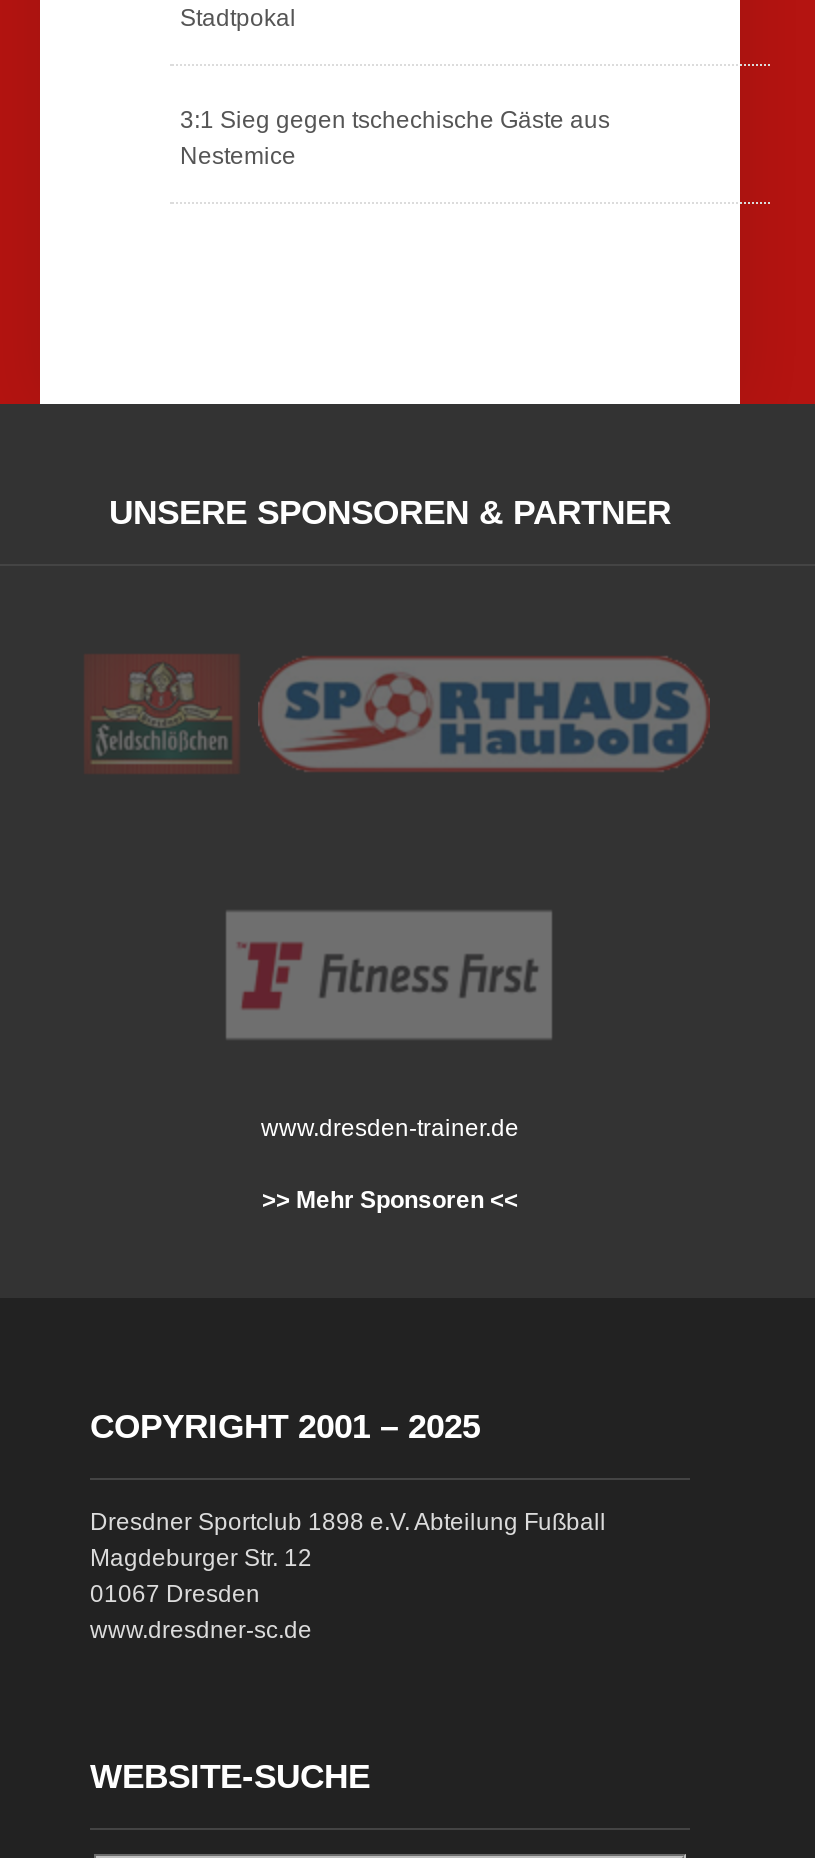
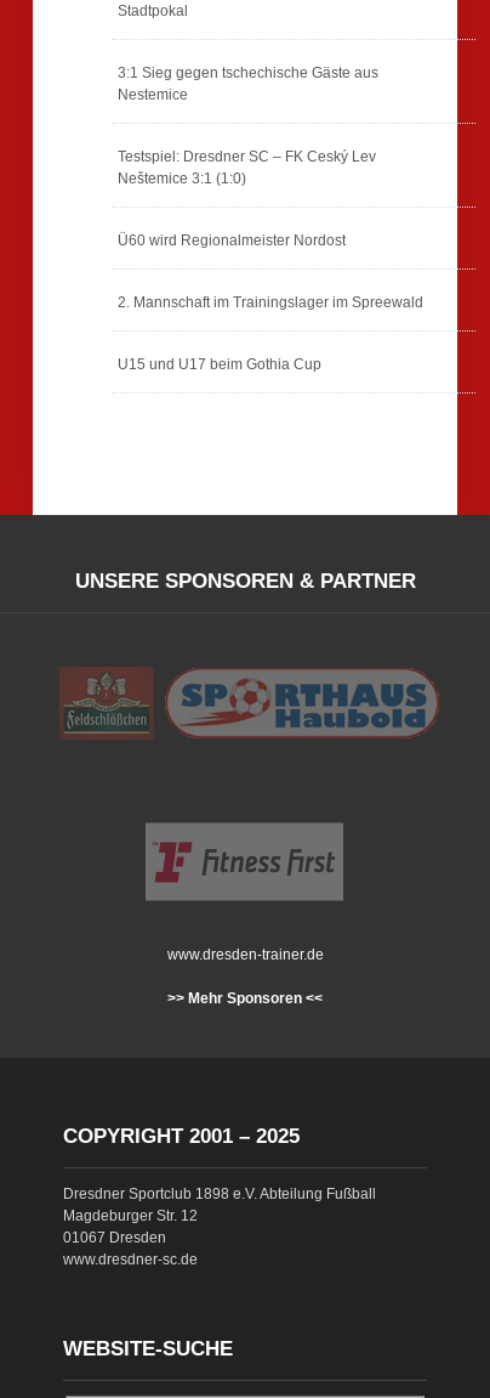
+ Testspiel: Dresdner SC – FK Ceský Lev
+ Neštemice 3:1 (1:0)

+ Ü60 wird Regionalmeister Nordost

+ 2. Mannschaft im Trainingslager im Spreewald

+ U15 und U17 beim Gothia Cup
